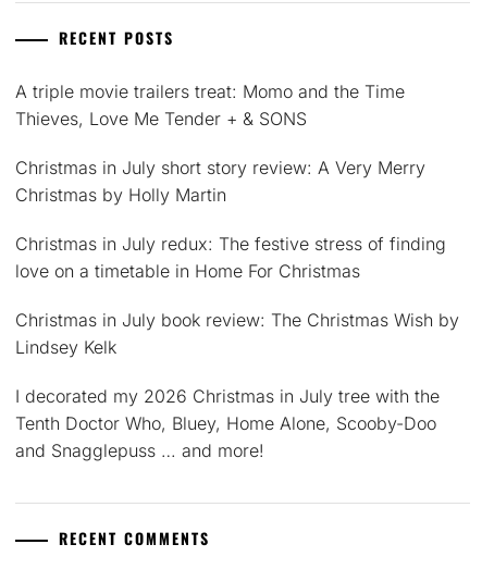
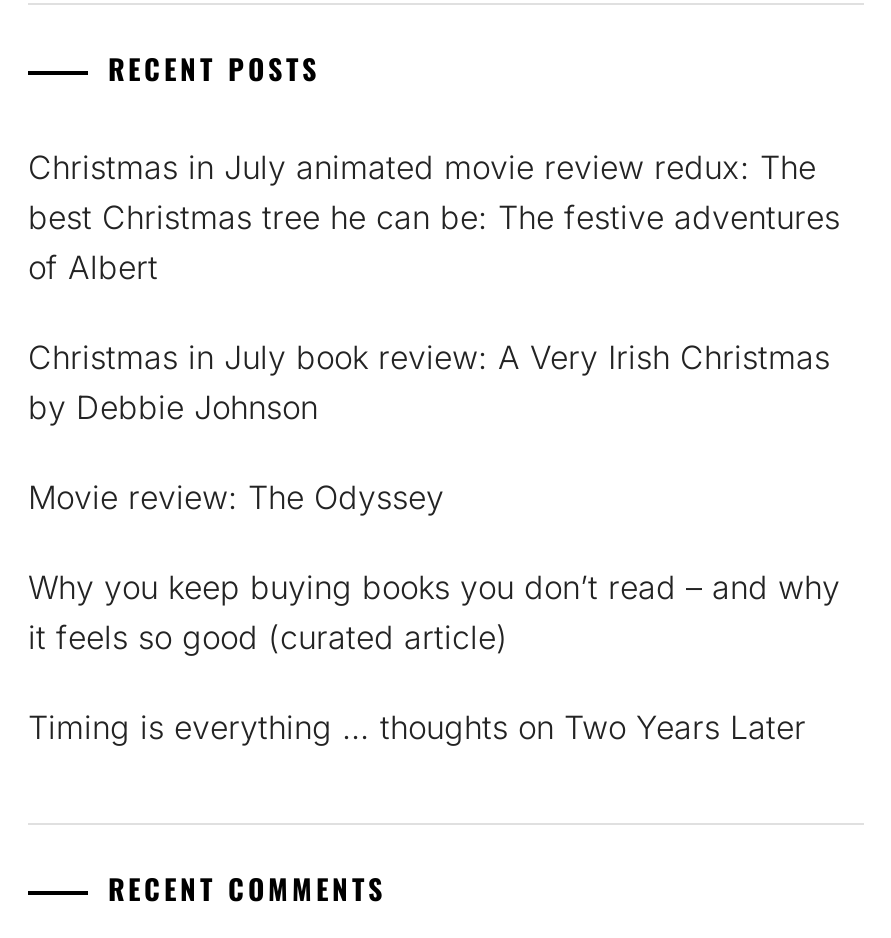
- A triple movie trailers treat: Momo and the Time
- Thieves, Love Me Tender + & SONS
+ Christmas in July animated movie review redux: The
+ best Christmas tree he can be: The festive adventures
+ of Albert

- Christmas in July short story review: A Very Merry
- Christmas by Holly Martin
+ Christmas in July book review: A Very Irish Christmas
+ by Debbie Johnson

- Christmas in July redux: The festive stress of finding
- love on a timetable in Home For Christmas
+ Movie review: The Odyssey

- Christmas in July book review: The Christmas Wish by
- Lindsey Kelk
+ Why you keep buying books you don’t read – and why
+ it feels so good (curated article)

- I decorated my 2026 Christmas in July tree with the
- Tenth Doctor Who, Bluey, Home Alone, Scooby-Doo
- and Snagglepuss … and more!
+ Timing is everything … thoughts on Two Years Later
